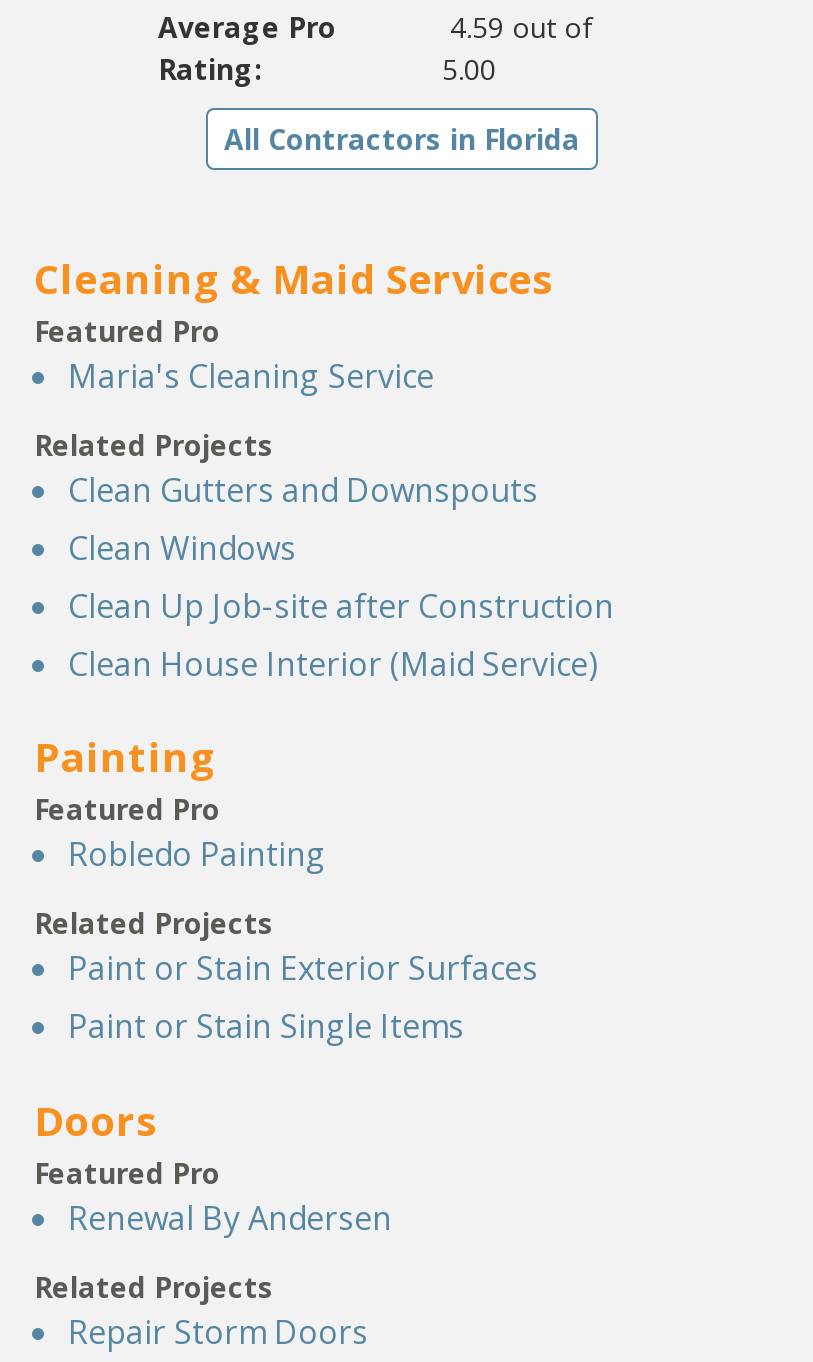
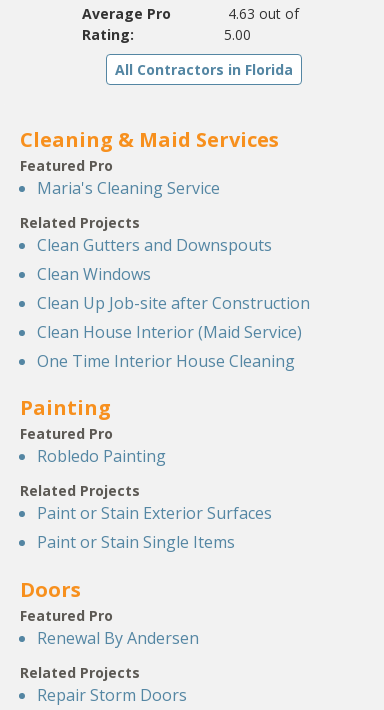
- 4.59 out of
+ 4.63 out of

+ One Time Interior House Cleaning
